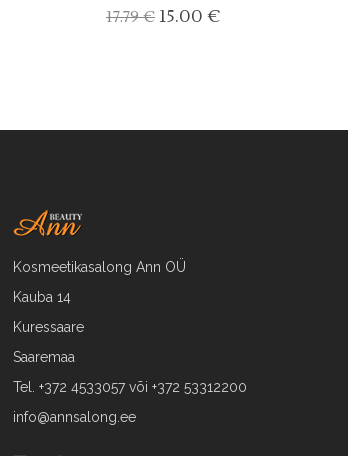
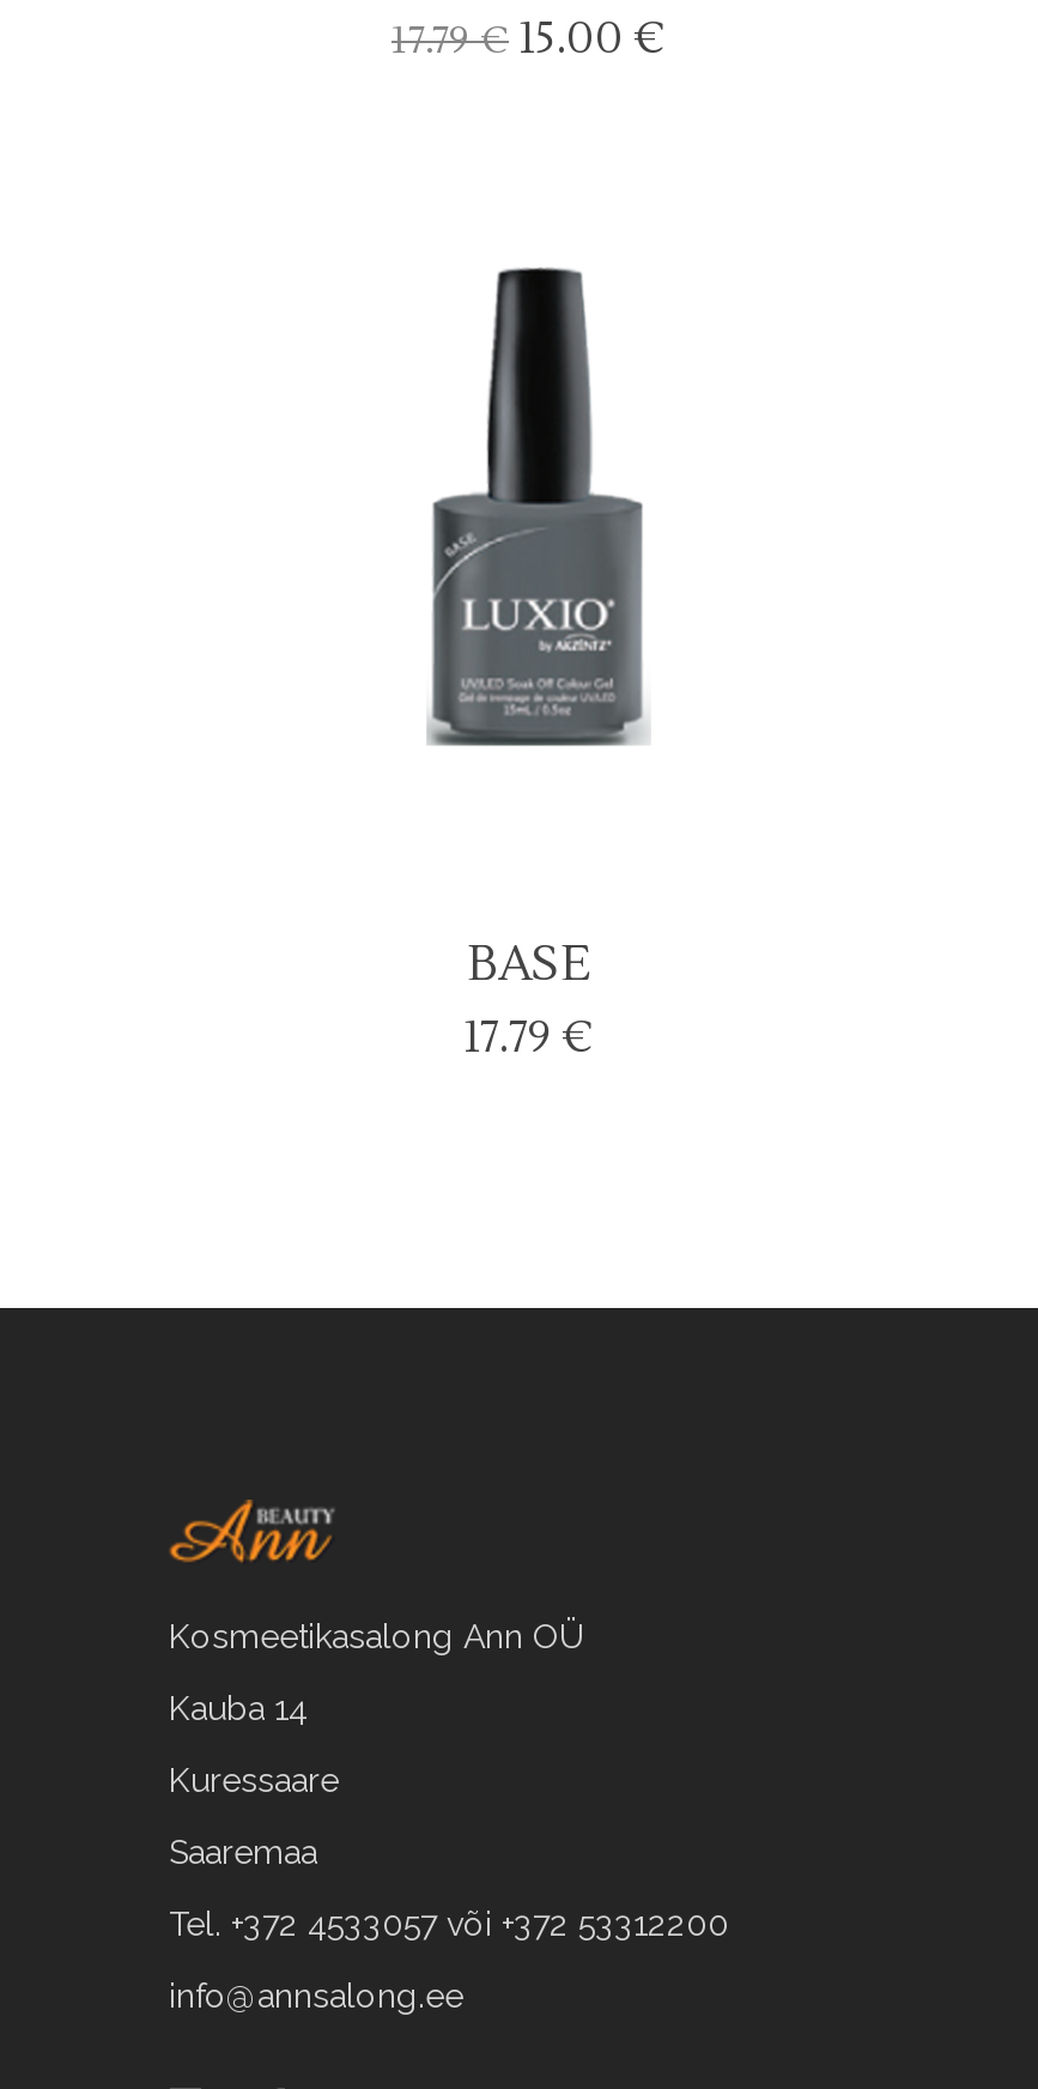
+ [image]

+ BASE
+ 17.79 €
